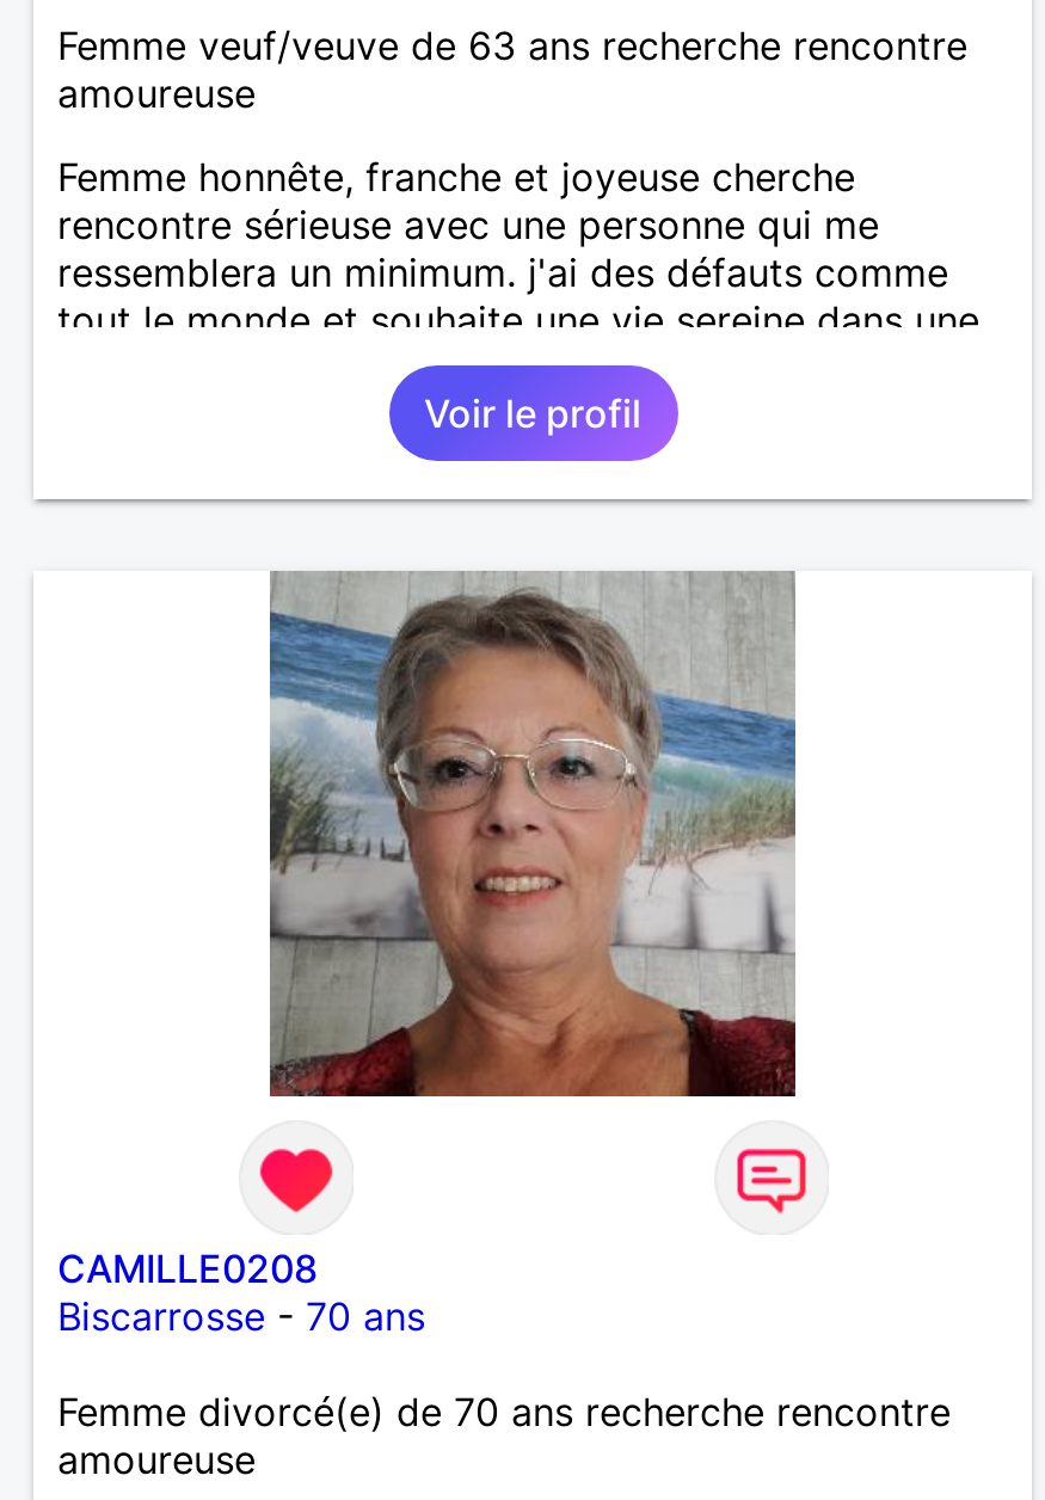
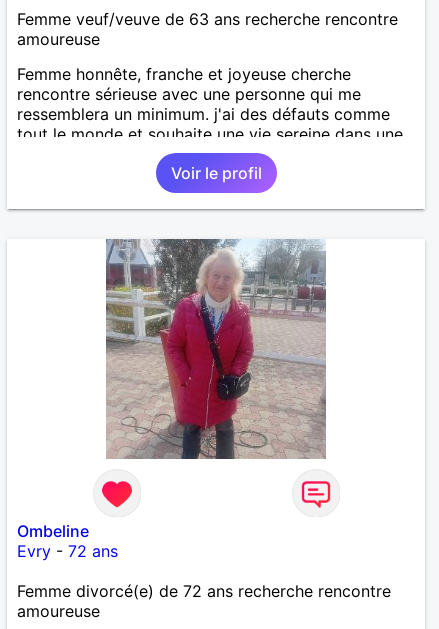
- [image]
+ [image]

- CAMILLE0208
- Biscarrosse - 70 ans
+ Ombeline
+ Evry - 72 ans

- Femme divorcé(e) de 70 ans recherche rencontre
+ Femme divorcé(e) de 72 ans recherche rencontre
